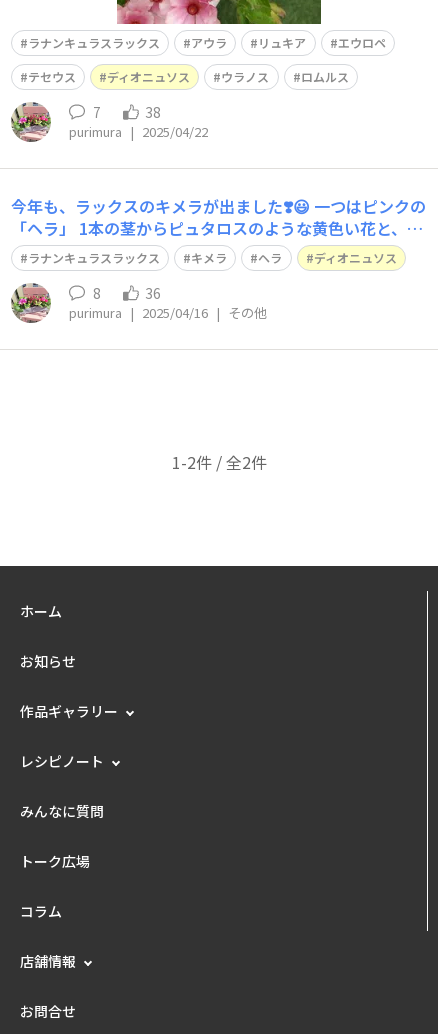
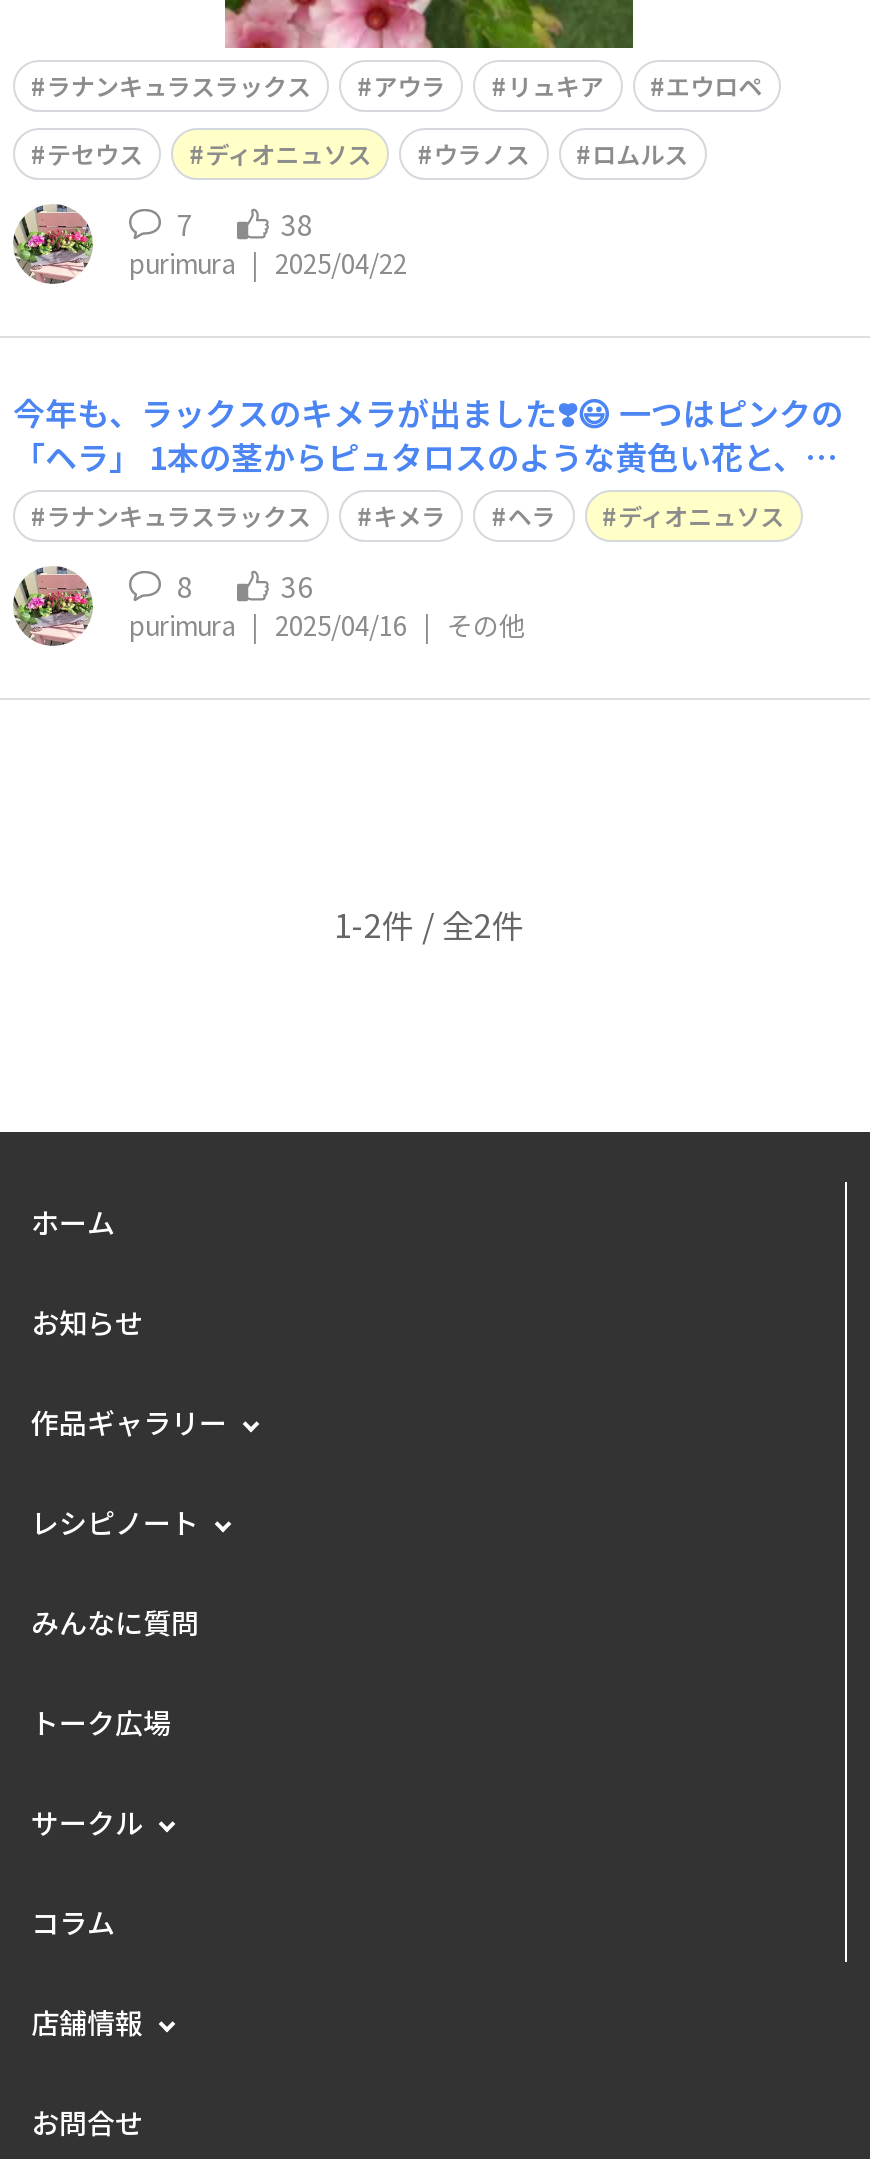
+ サークル
